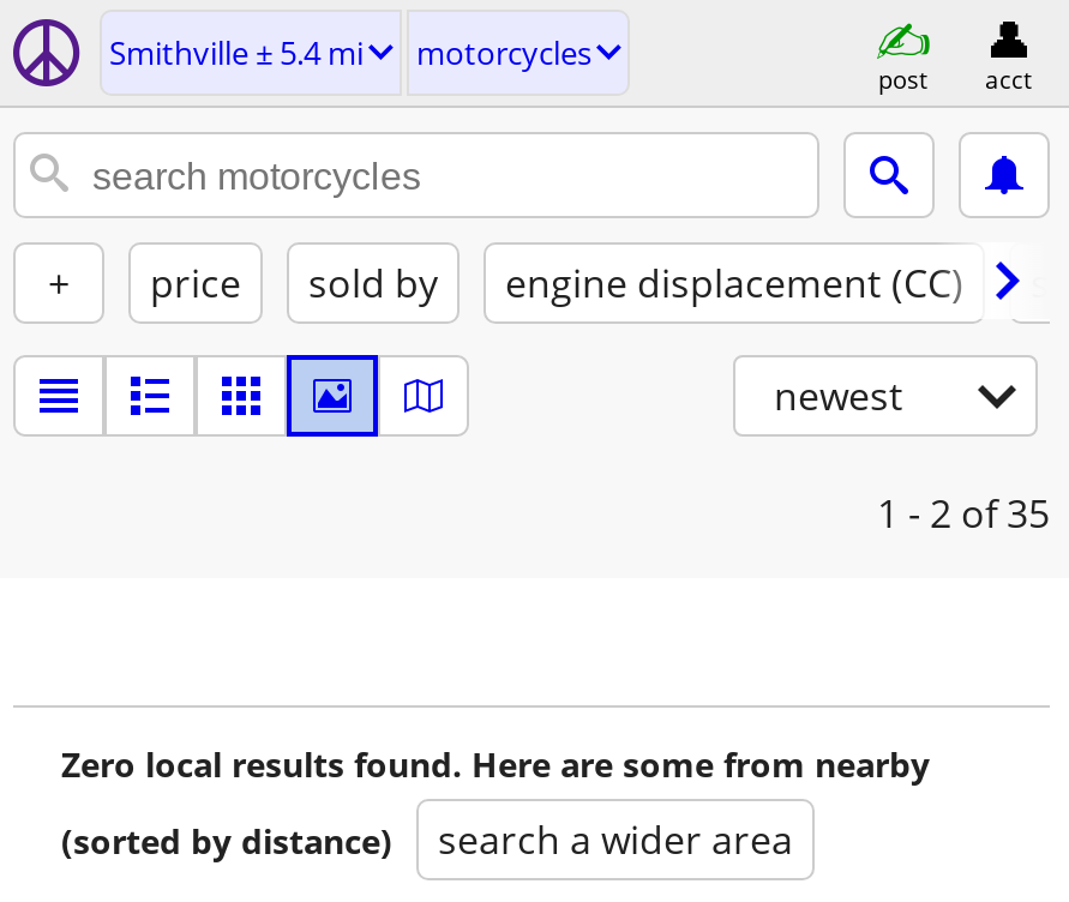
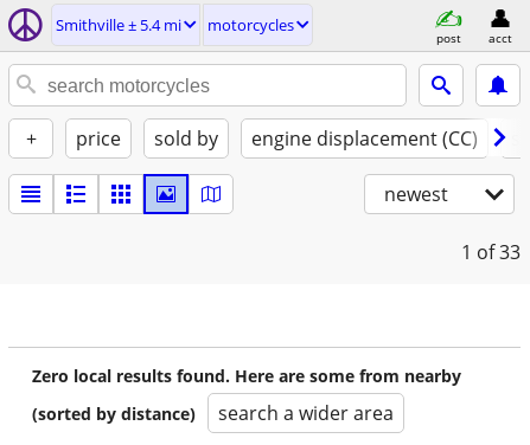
- 1 - 2 of 35
+ 1 of 33
